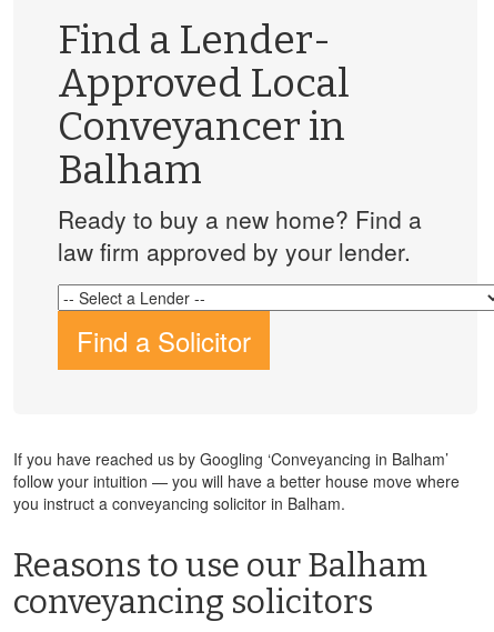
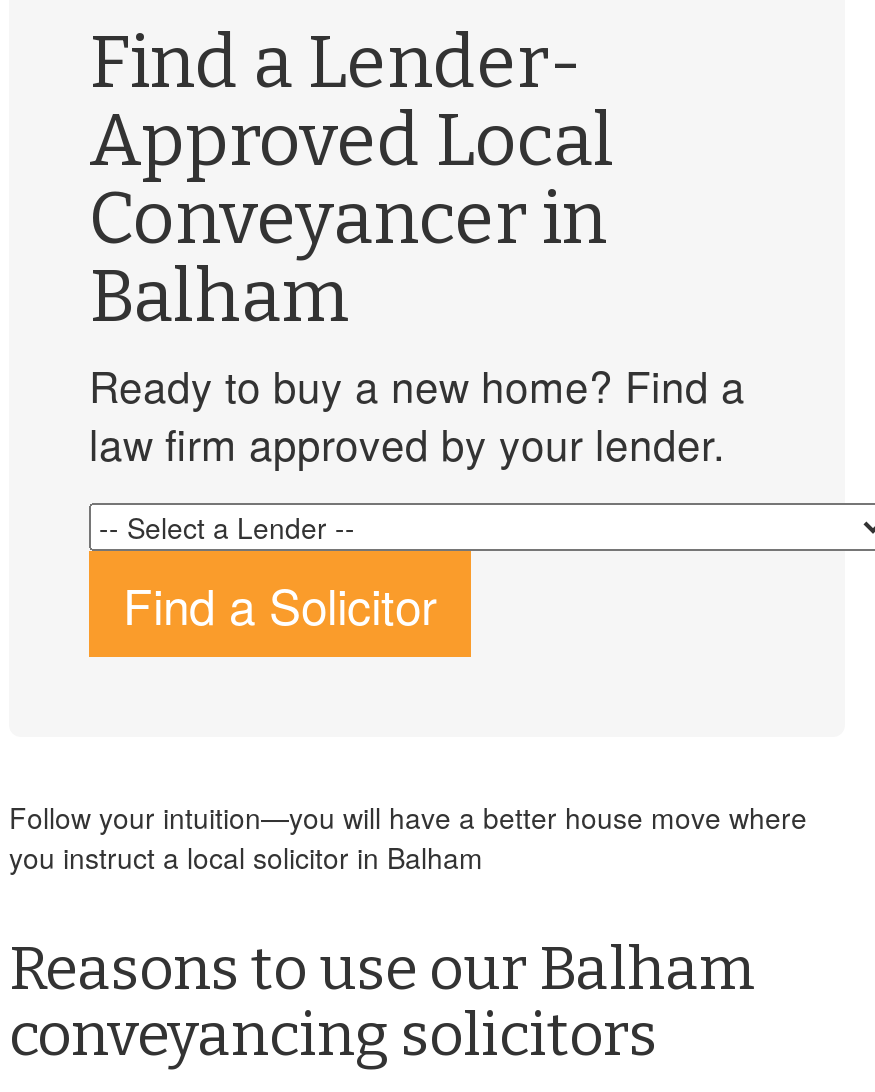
- If you have reached us by Googling ‘Conveyancing in Balham’
- follow your intuition — you will have a better house move where
- you instruct a conveyancing solicitor in Balham.
+ Follow your intuition—you will have a better house move where
+ you instruct a local solicitor in Balham
